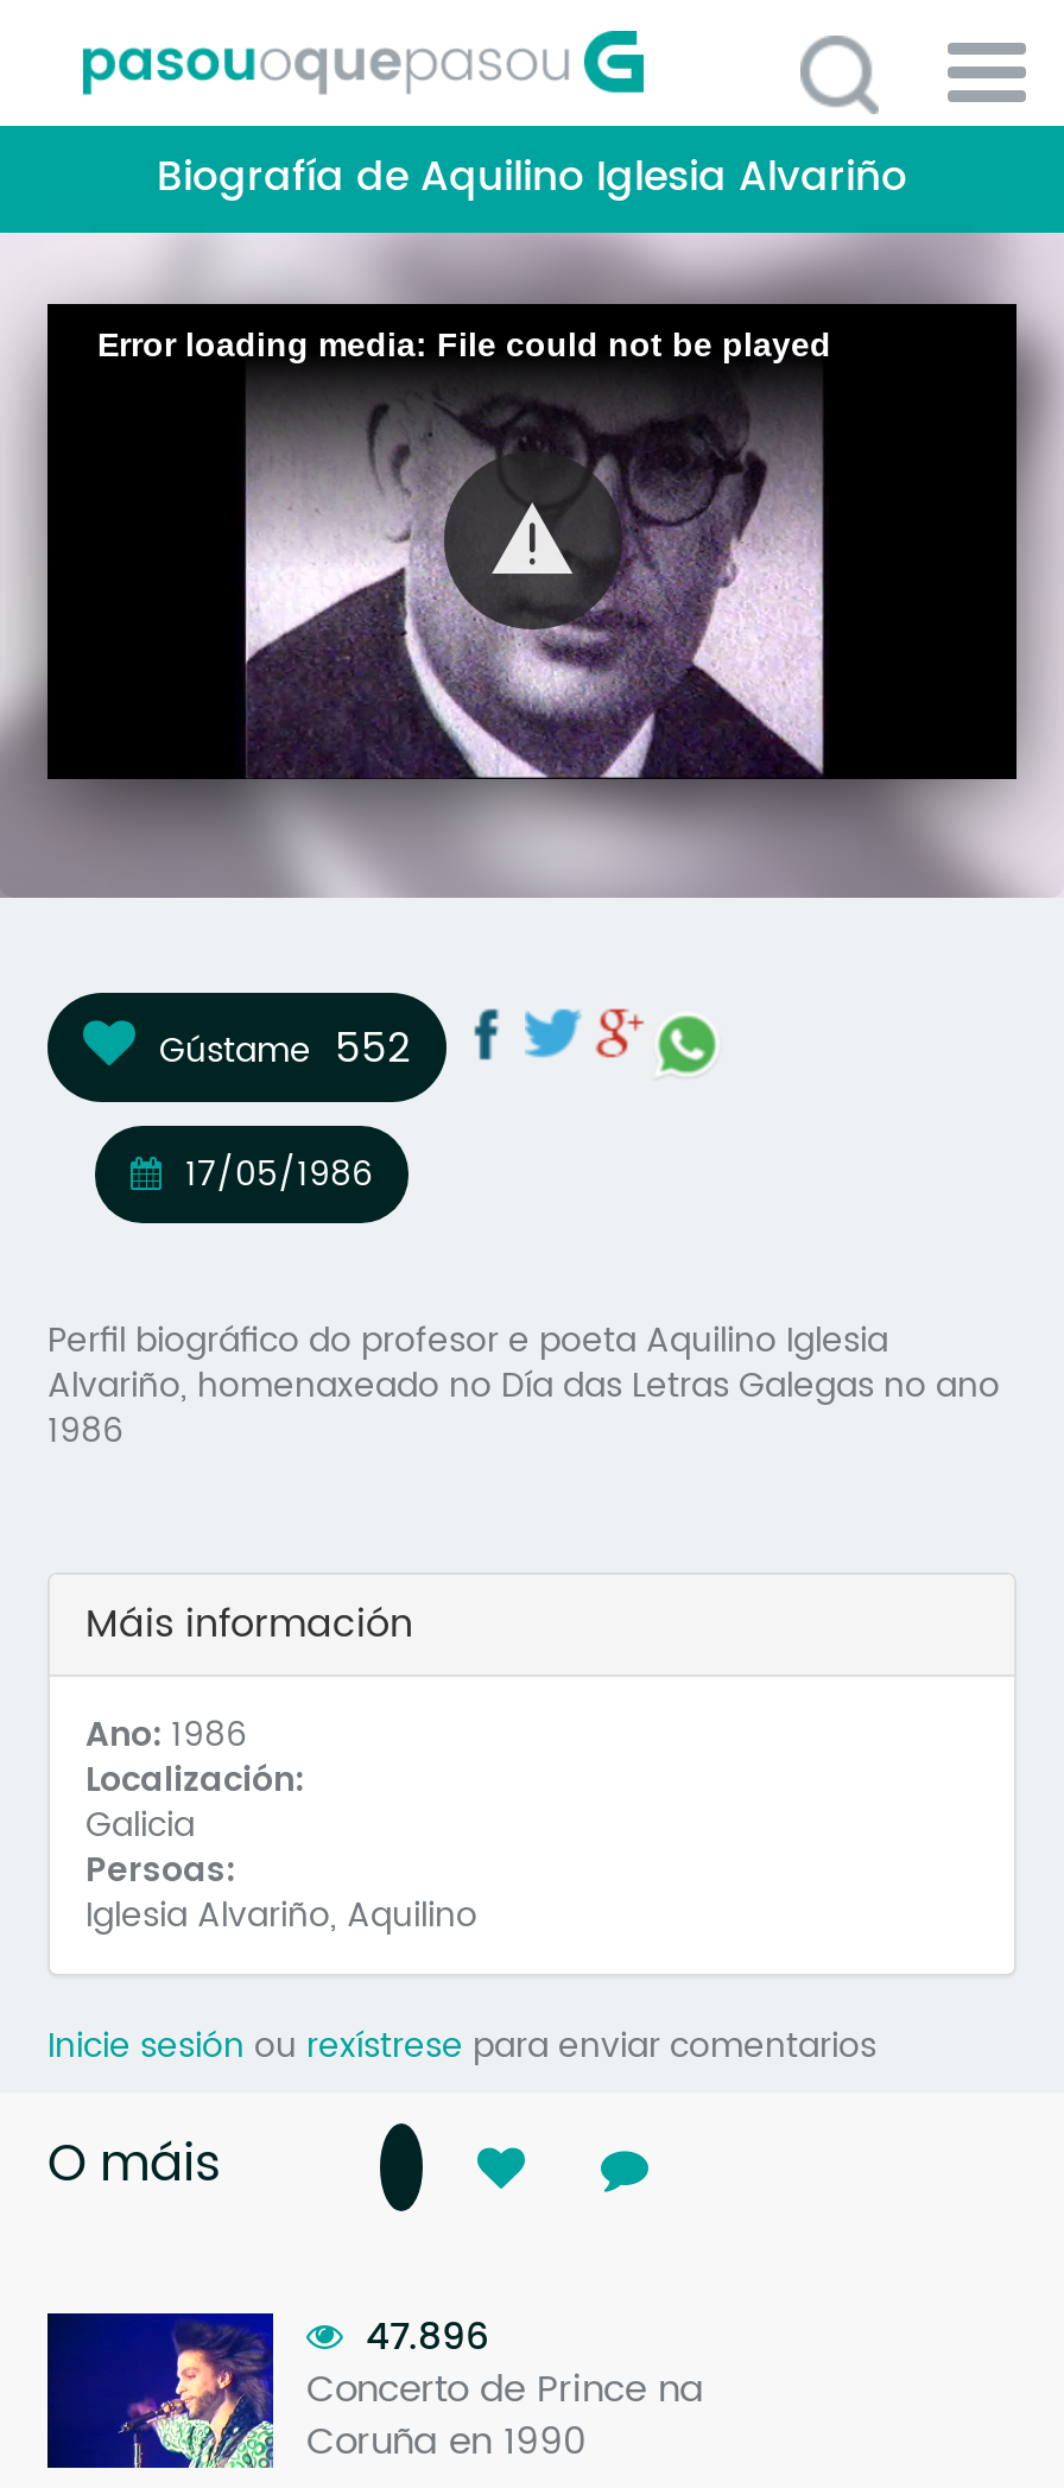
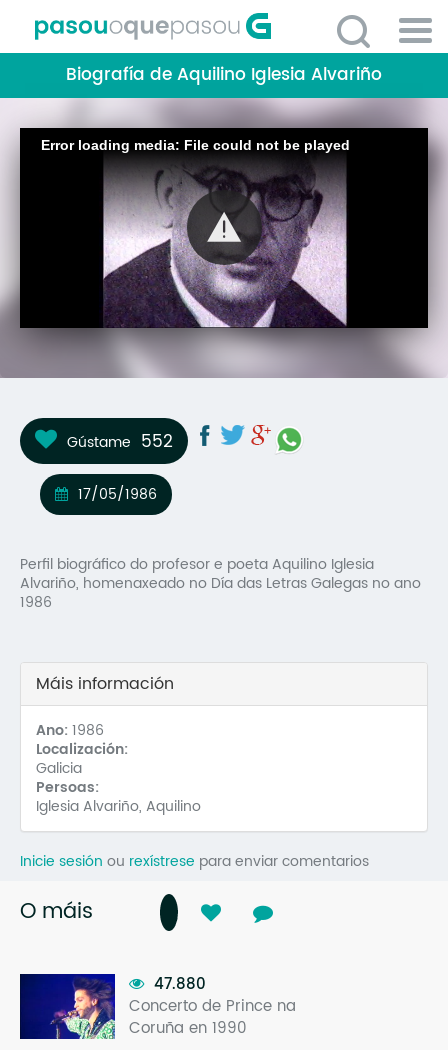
- 47.896
+ 47.880
